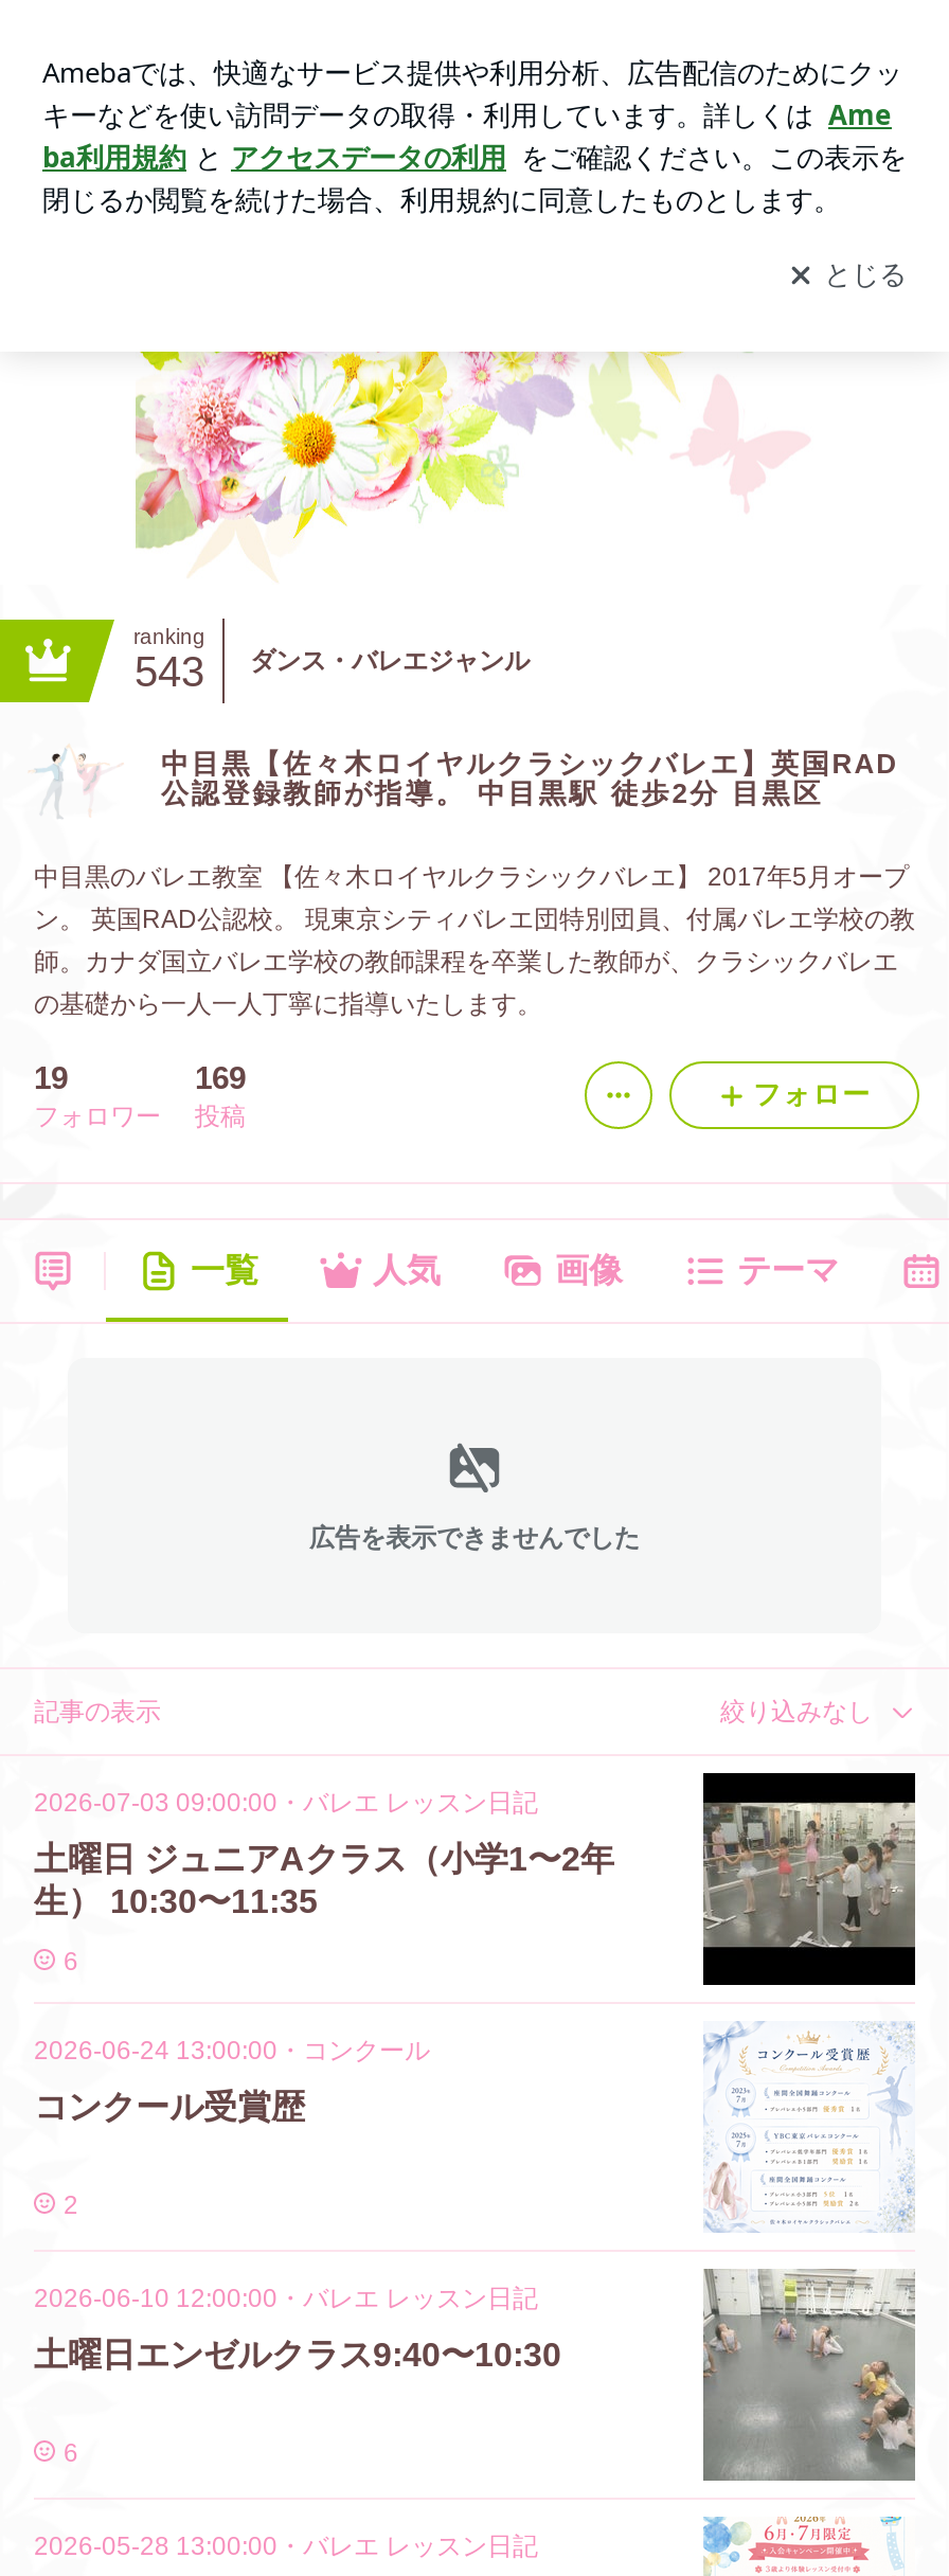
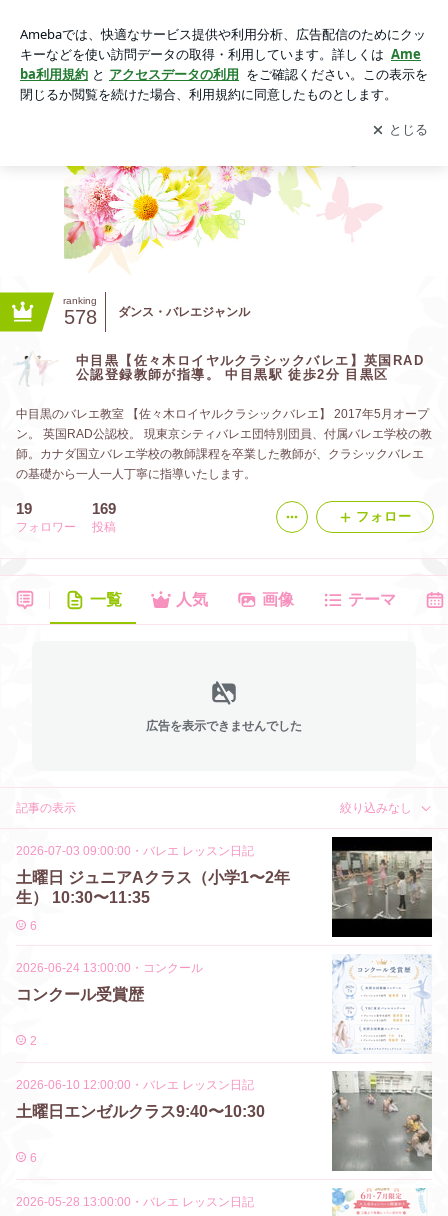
- 543 ダンス・バレエジャンル
+ 578 ダンス・バレエジャンル
